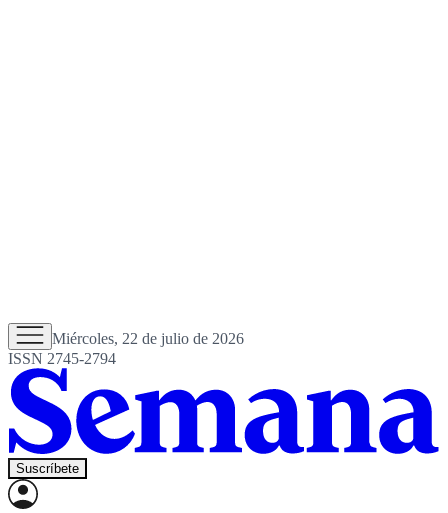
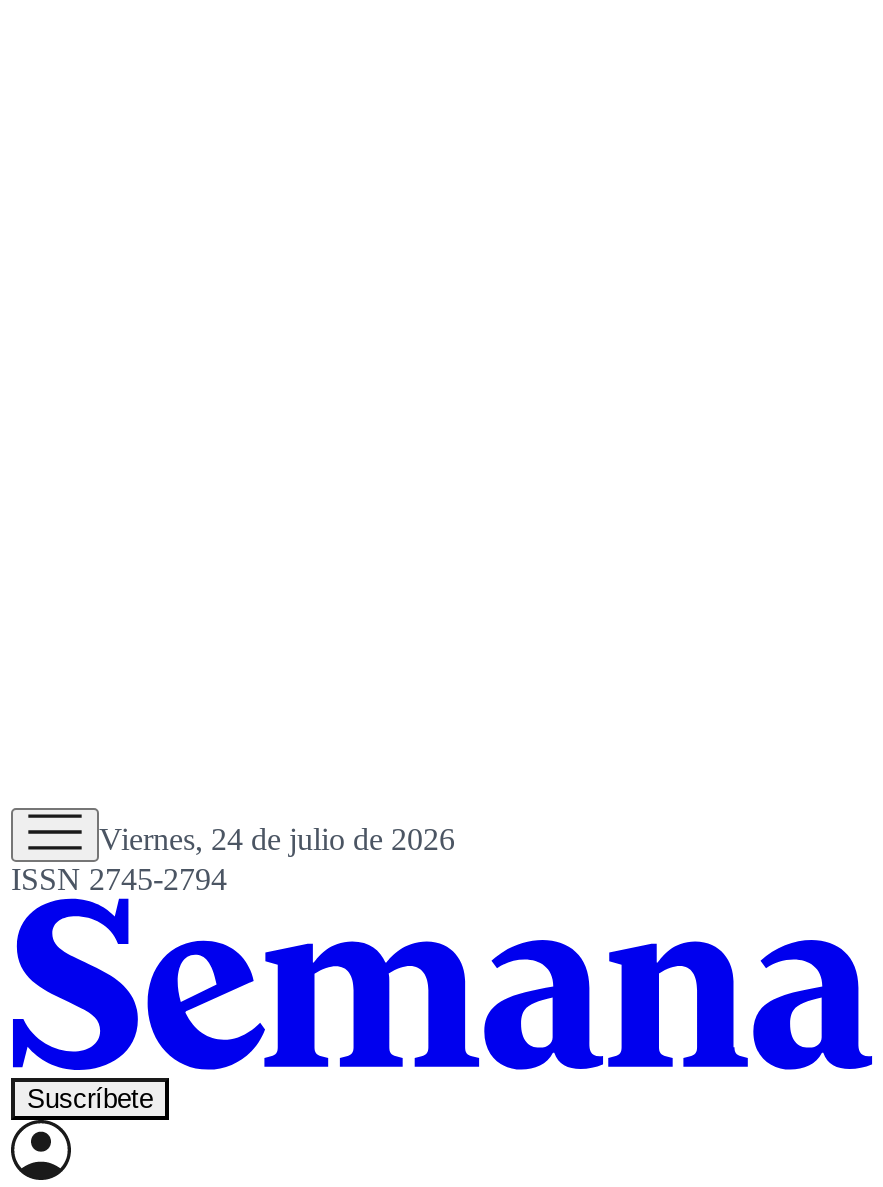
- Miércoles, 22 de julio de 2026
+ Viernes, 24 de julio de 2026
